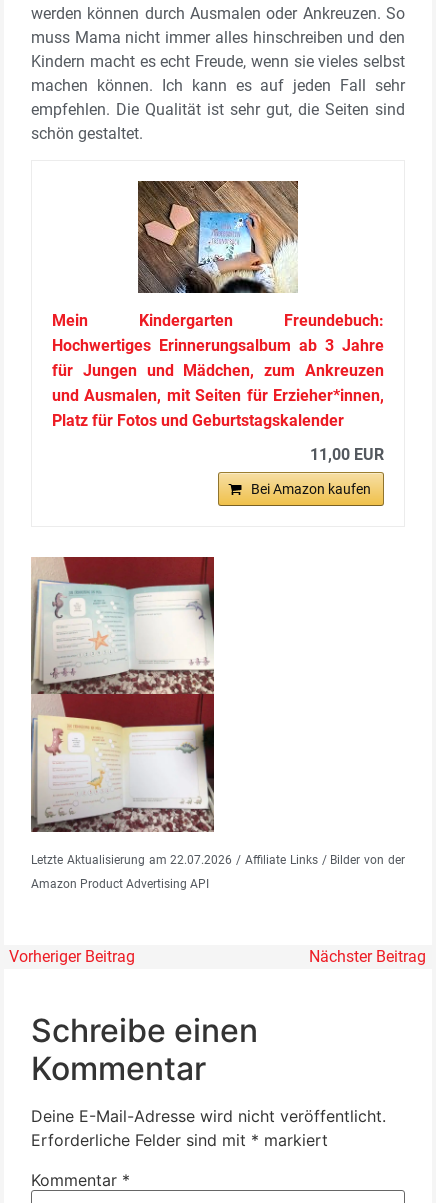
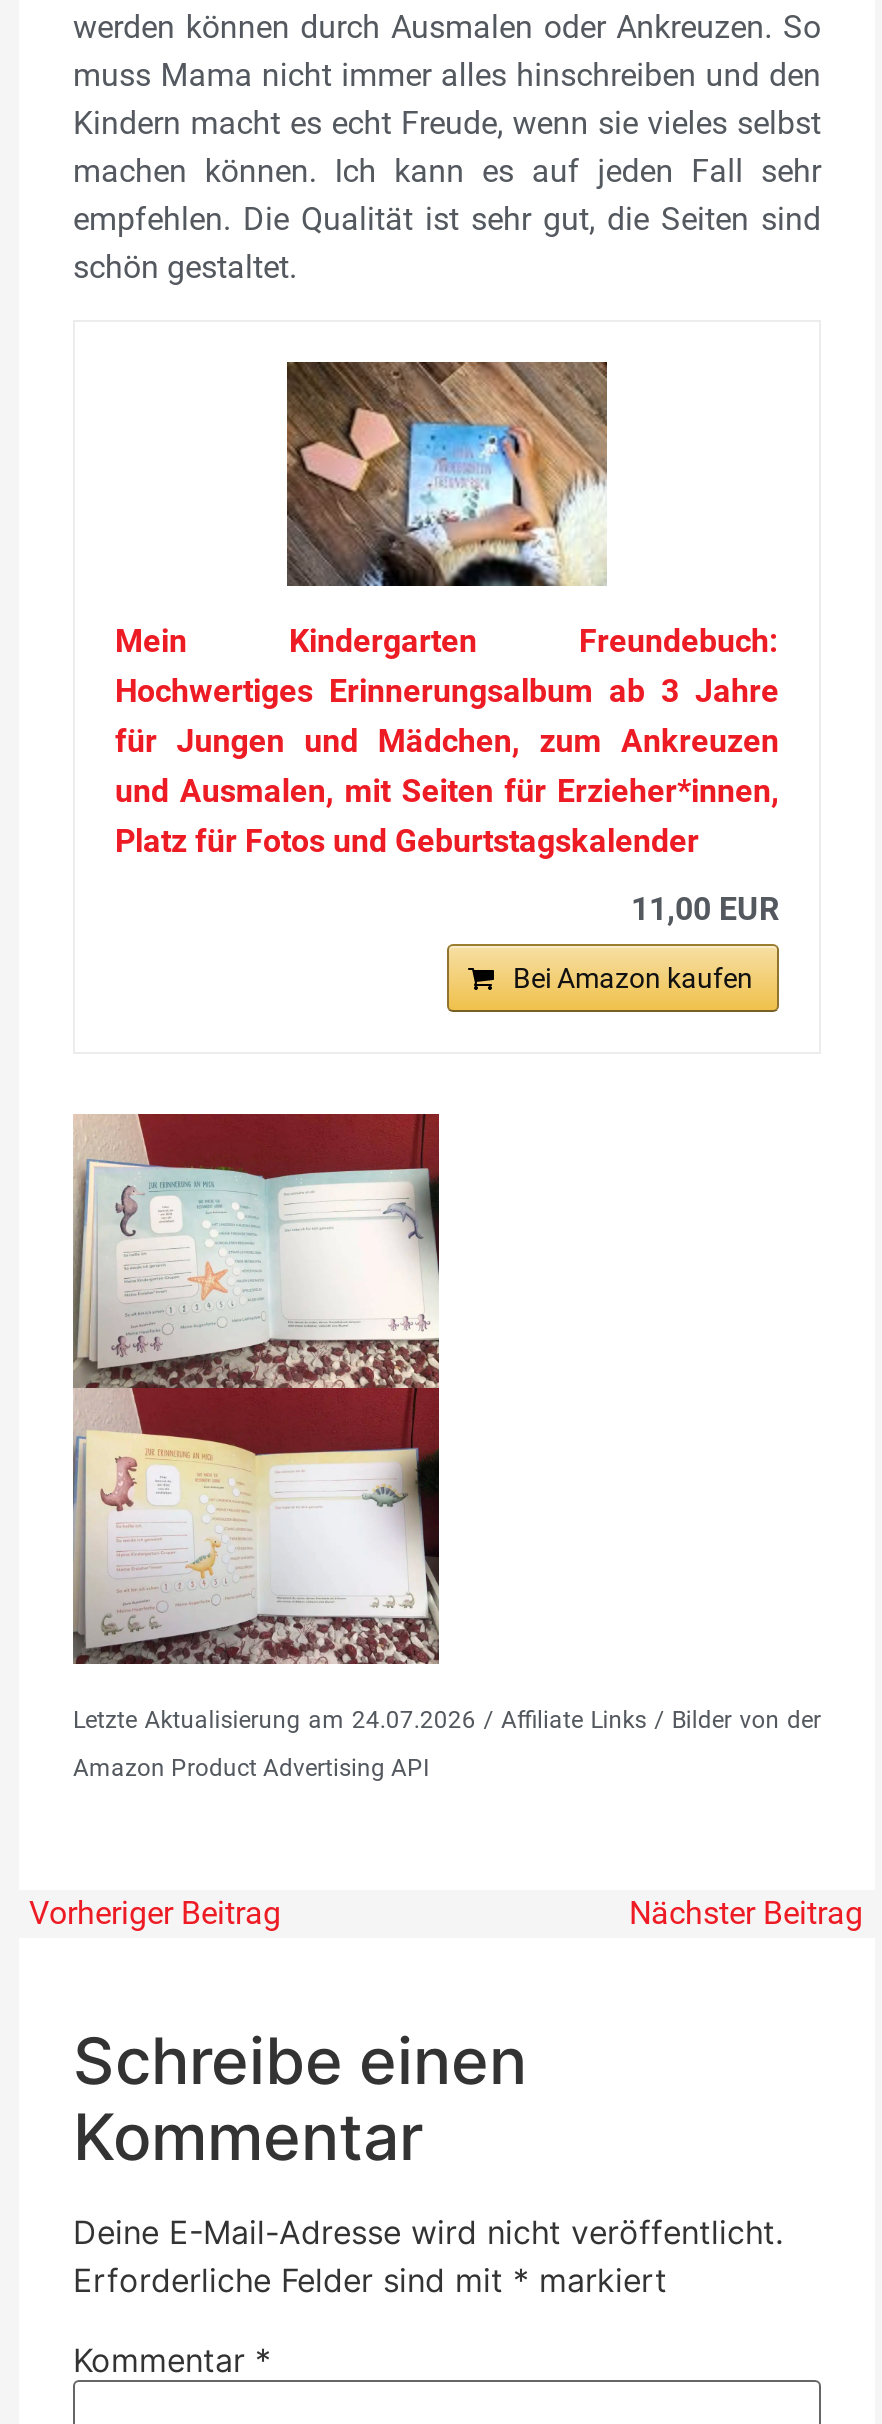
- Letzte Aktualisierung am 22.07.2026 / Affiliate Links / Bilder von der
+ Letzte Aktualisierung am 24.07.2026 / Affiliate Links / Bilder von der
